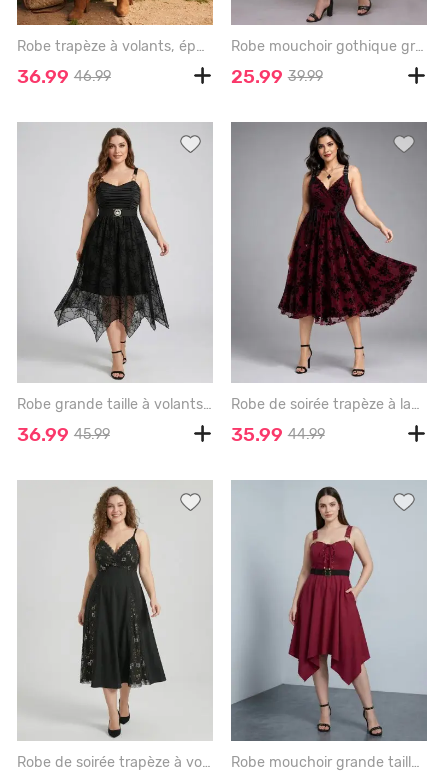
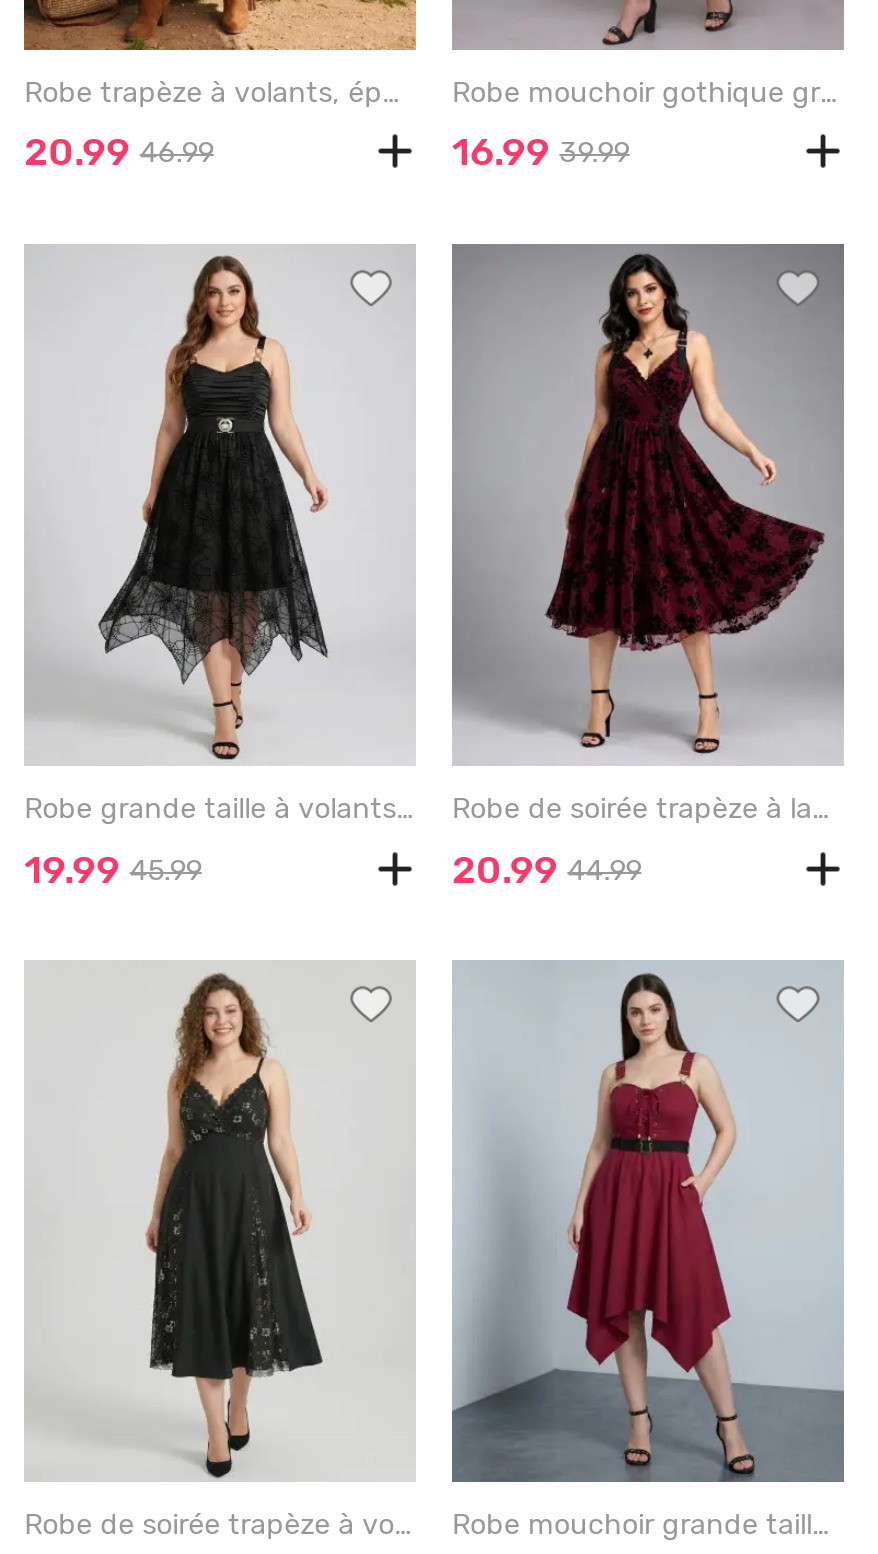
- 36.99 46.99
+ 20.99 46.99

- 25.99 39.99
+ 16.99 39.99

- 36.99 45.99
+ 19.99 45.99

- 35.99 44.99
+ 20.99 44.99
